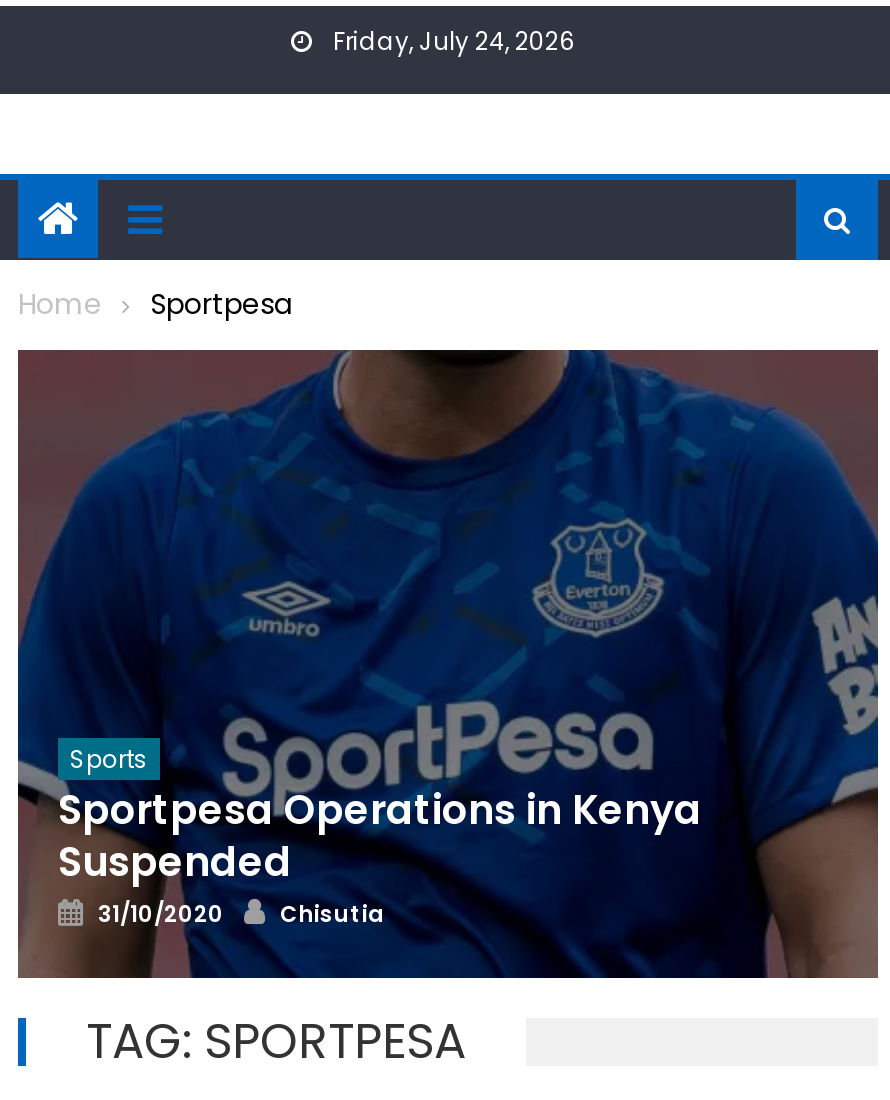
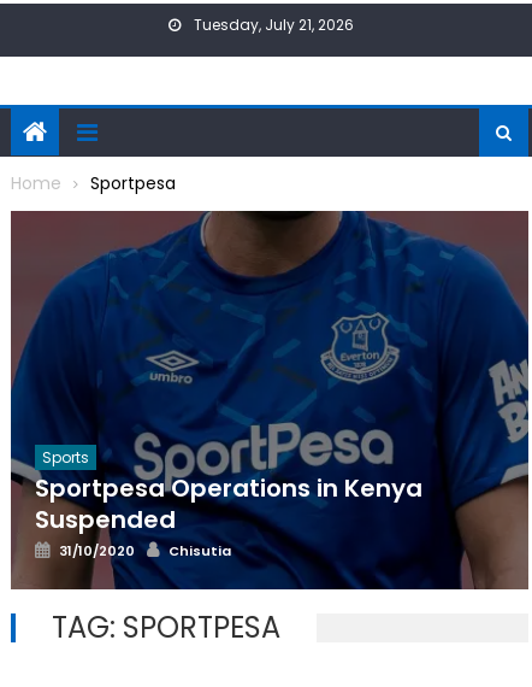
- Friday, July 24, 2026
+ Tuesday, July 21, 2026
